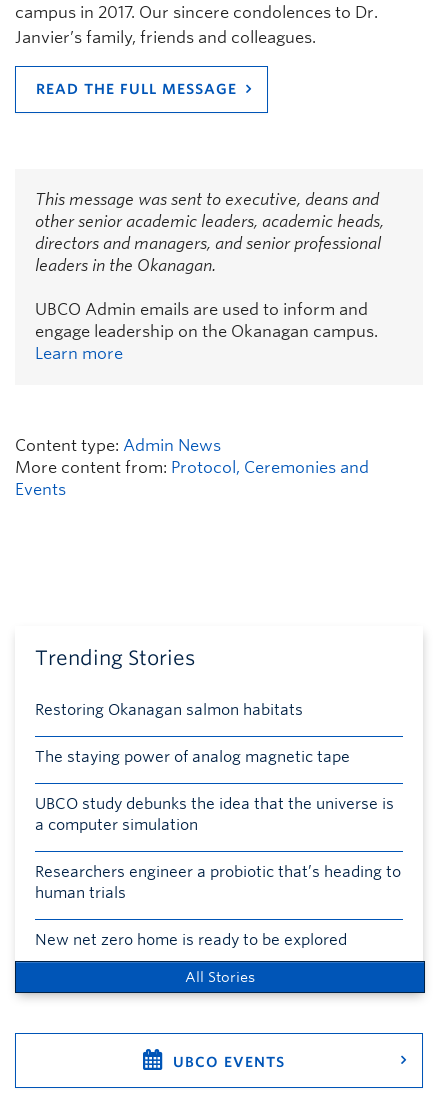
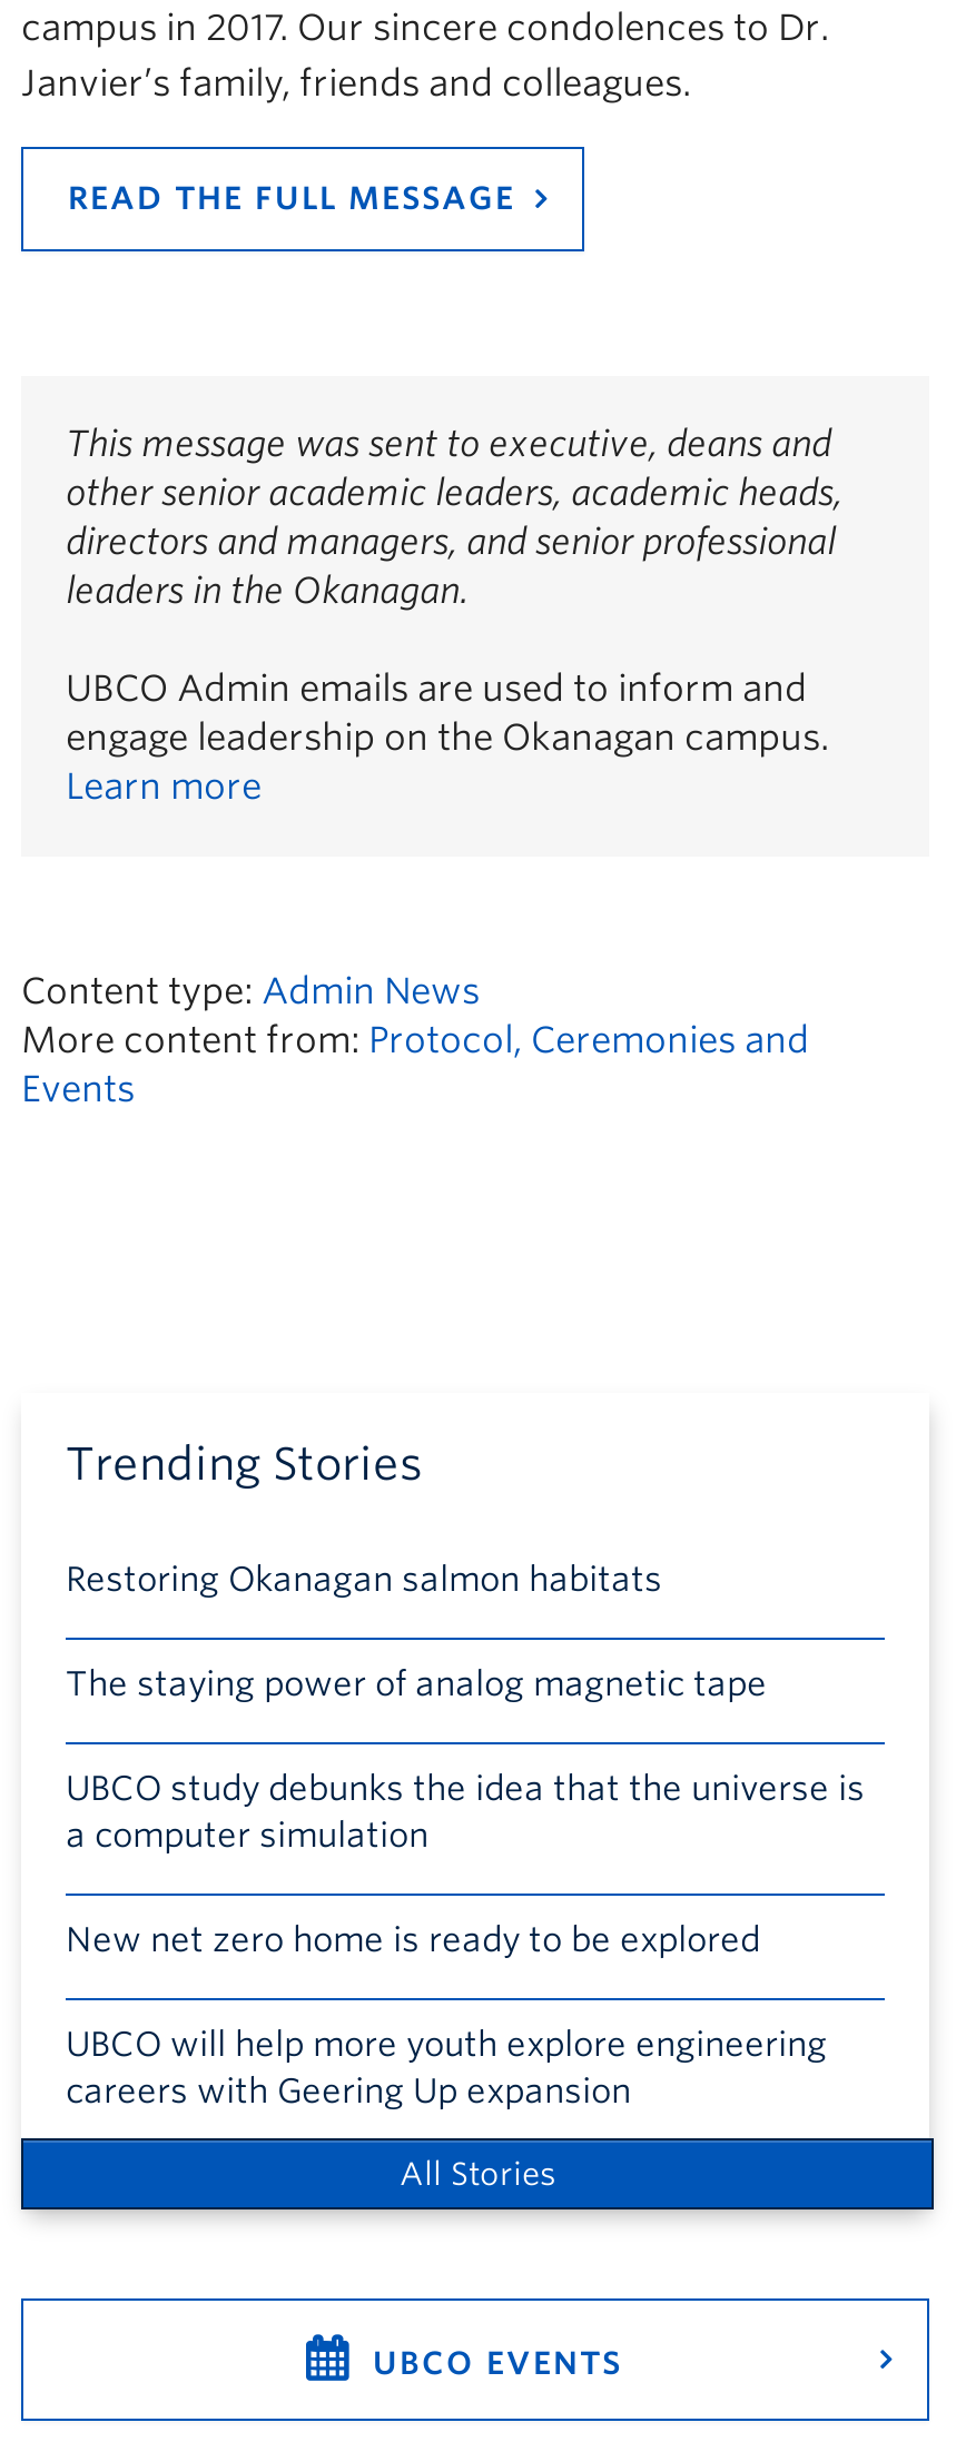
- Researchers engineer a probiotic that’s heading to
- human trials

moved up: New net zero home is ready to be explored

+ UBCO will help more youth explore engineering
+ careers with Geering Up expansion
